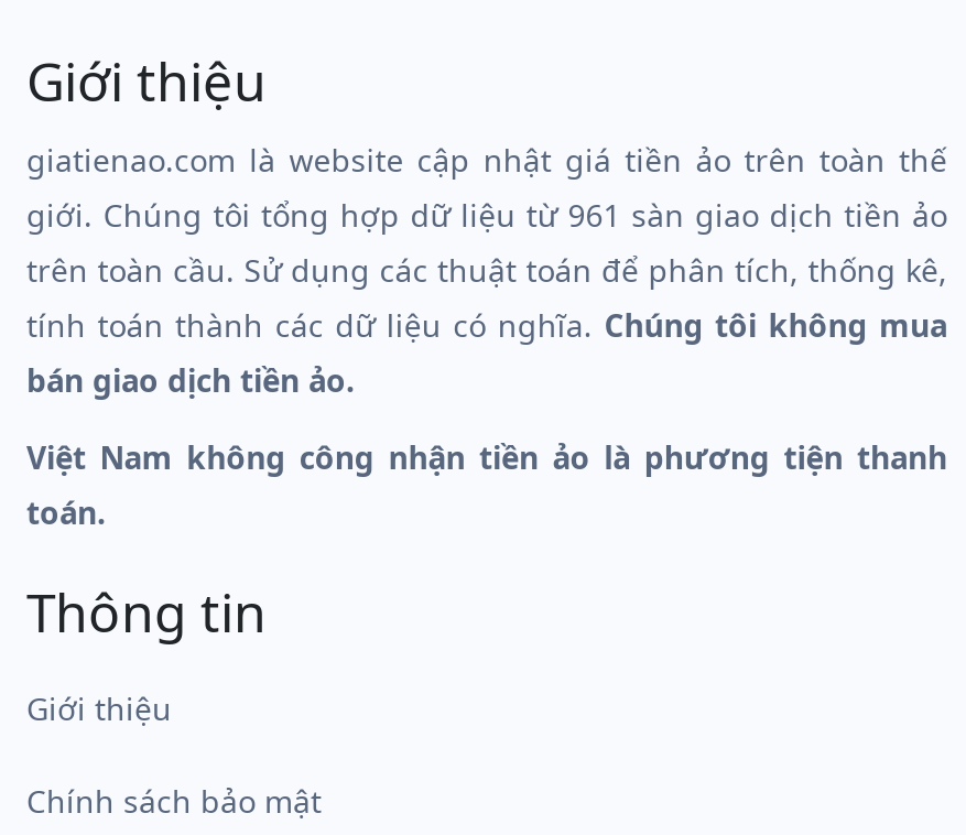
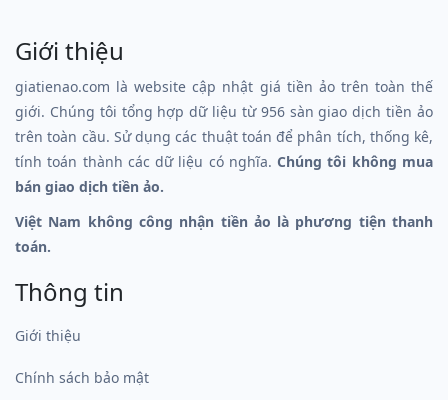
- giới. Chúng tôi tổng hợp dữ liệu từ 961 sàn giao dịch tiền ảo
+ giới. Chúng tôi tổng hợp dữ liệu từ 956 sàn giao dịch tiền ảo
